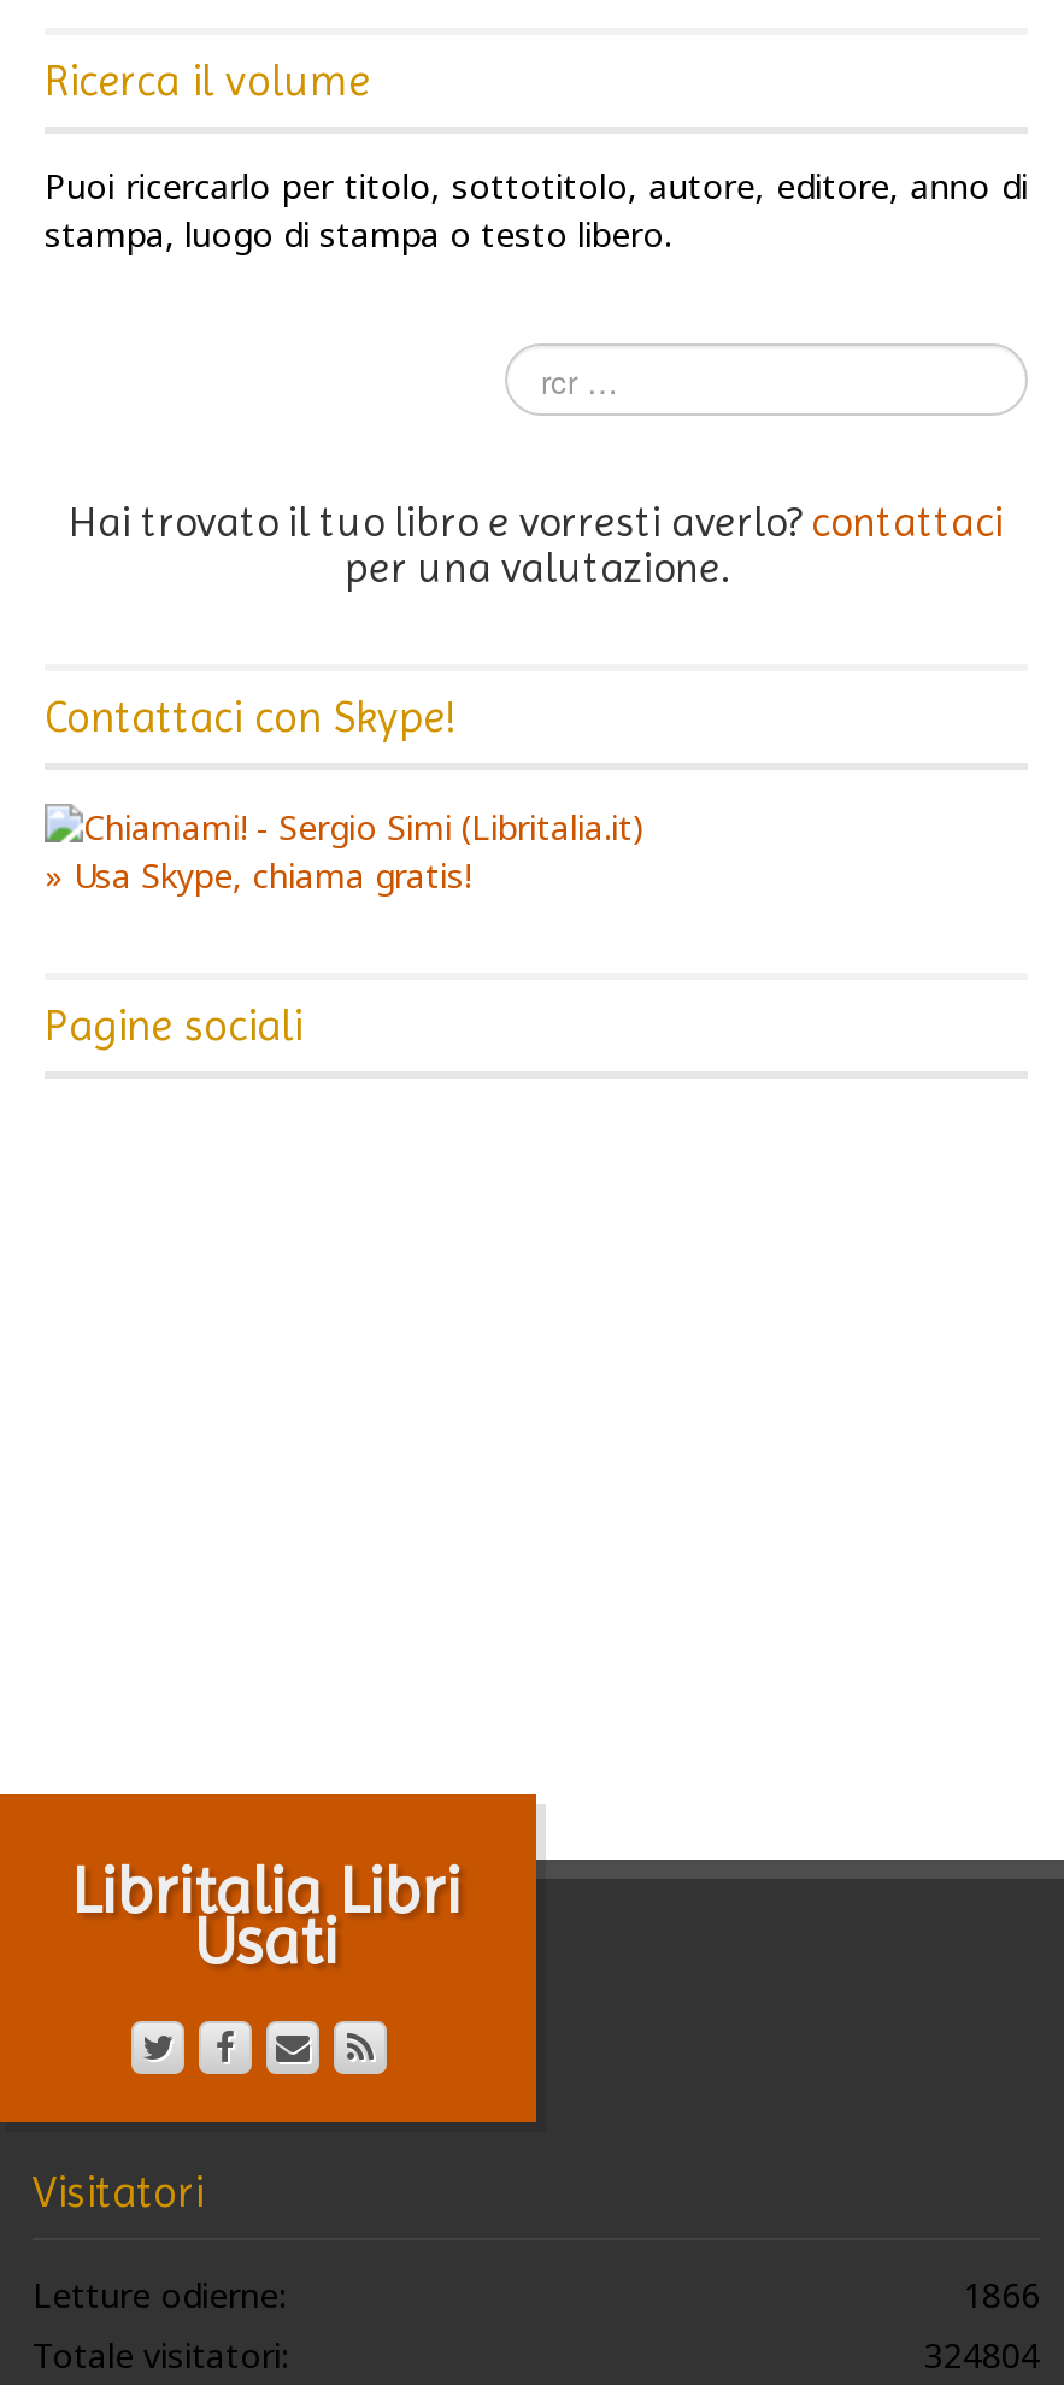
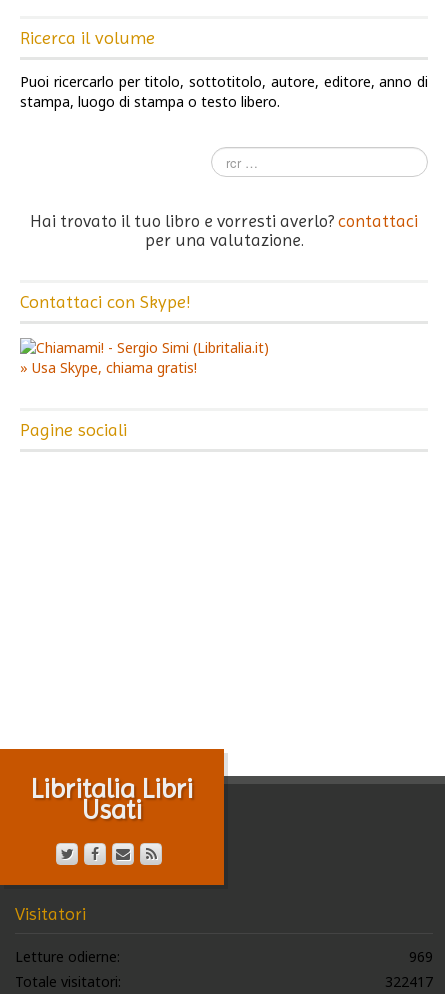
- 1866
+ 969

- 324804
+ 322417
